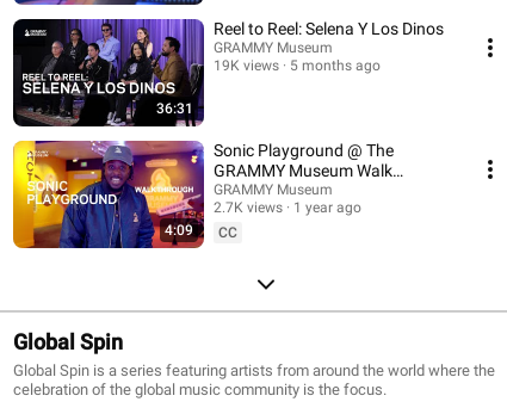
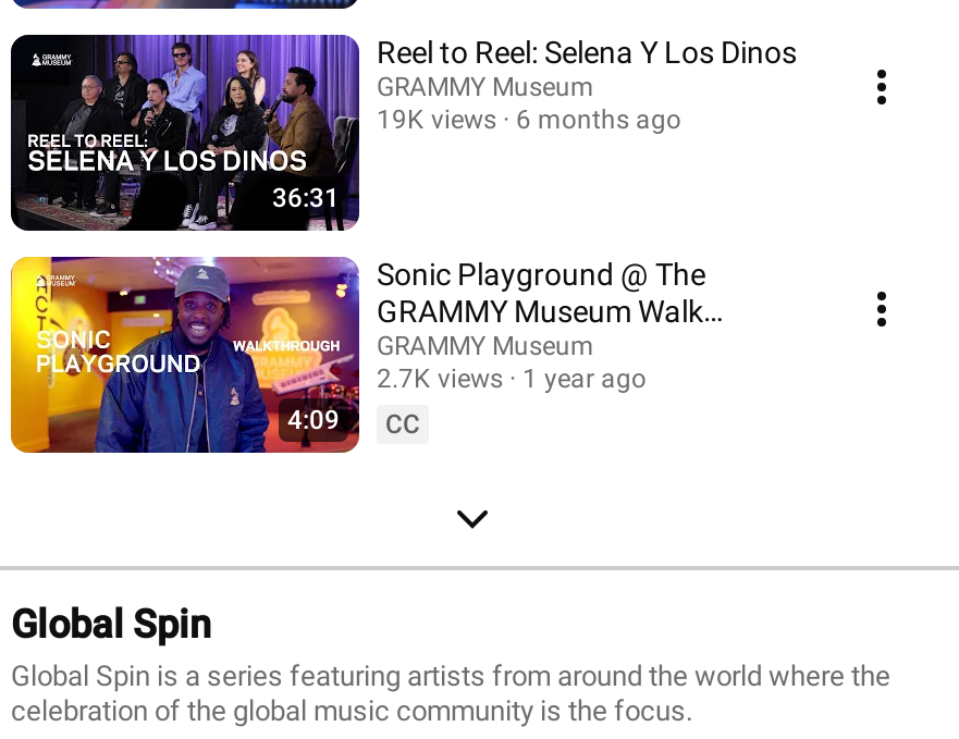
- 19K views 5 months ago
+ 19K views 6 months ago
